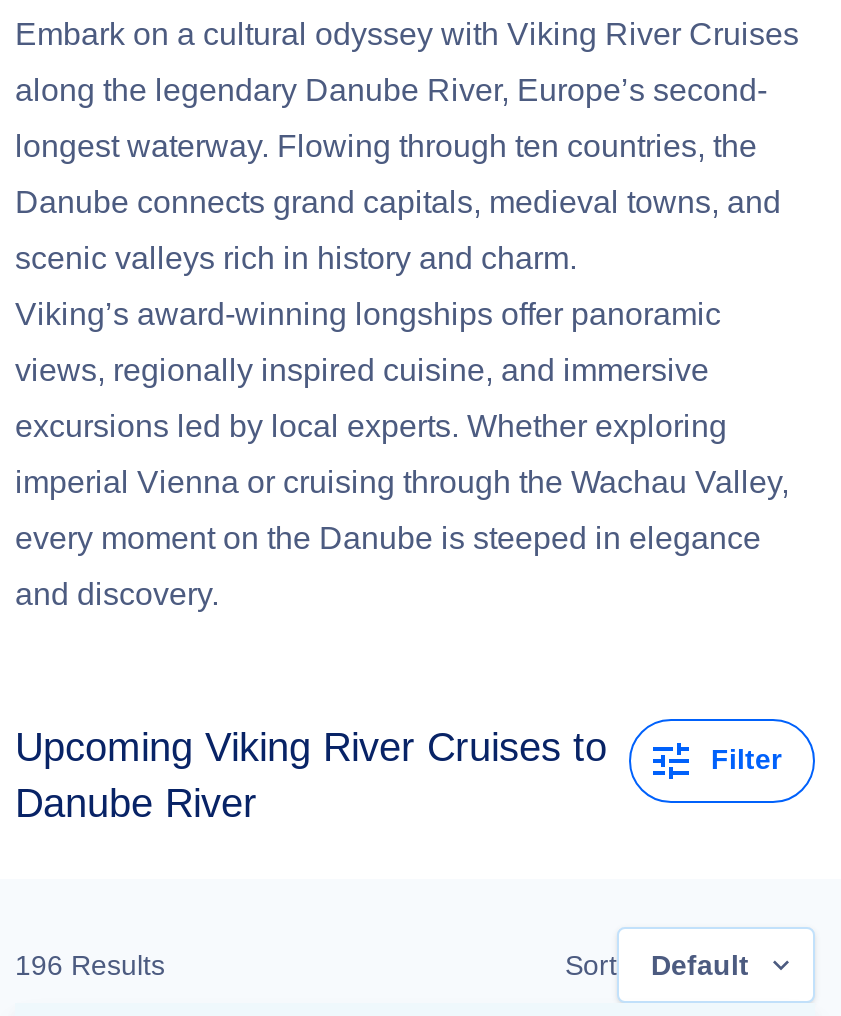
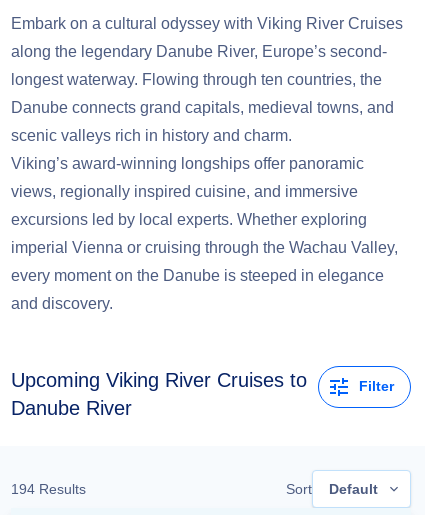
- 196 Results
+ 194 Results
